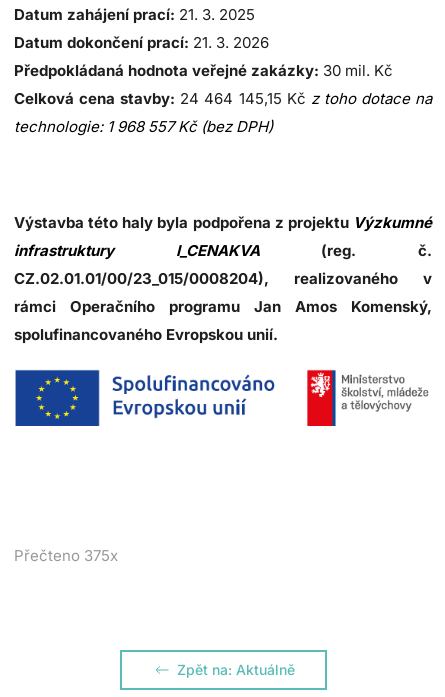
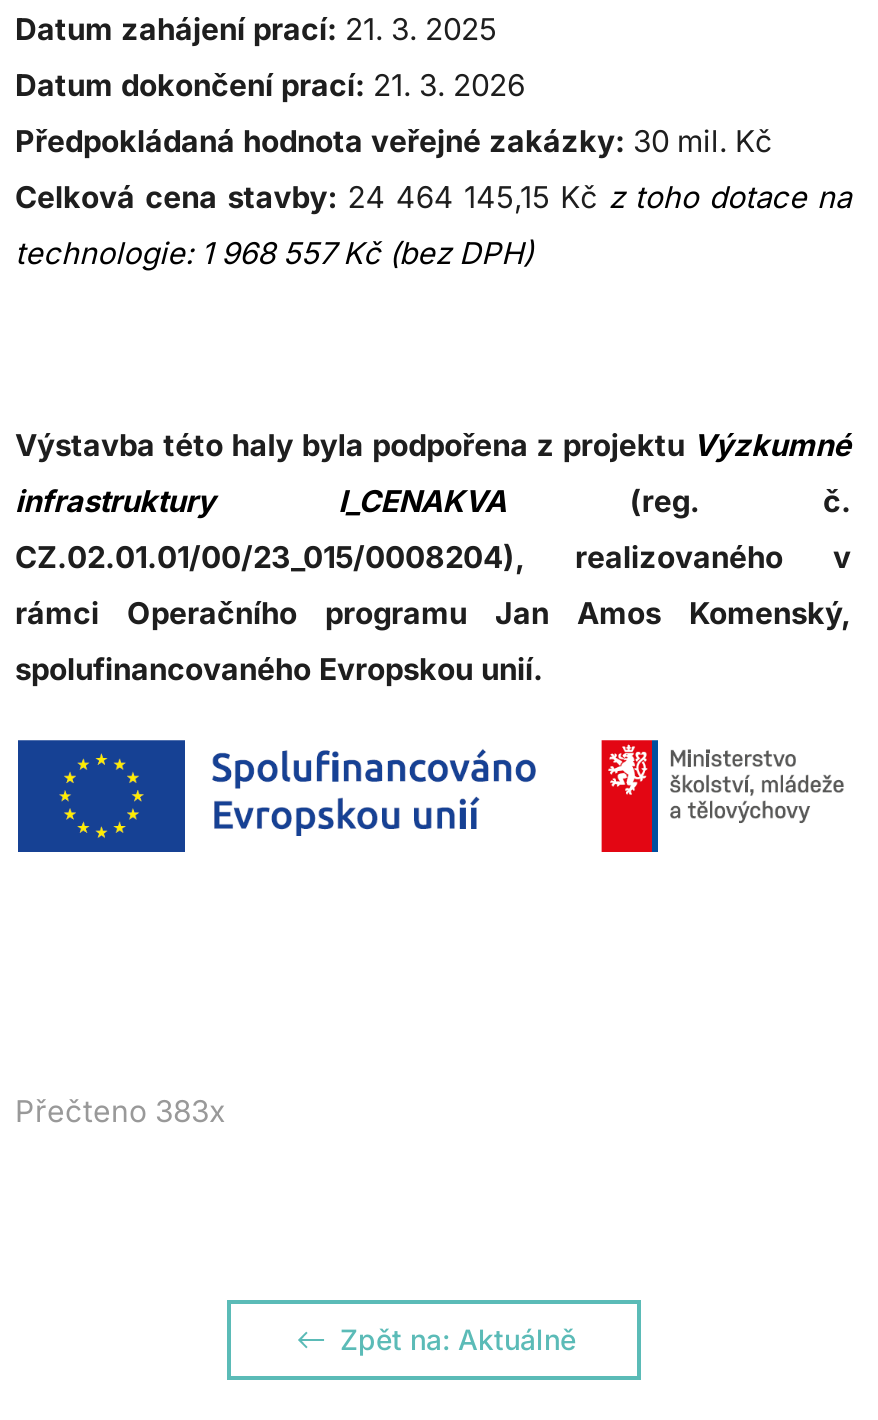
- Přečteno 375x
+ Přečteno 383x
